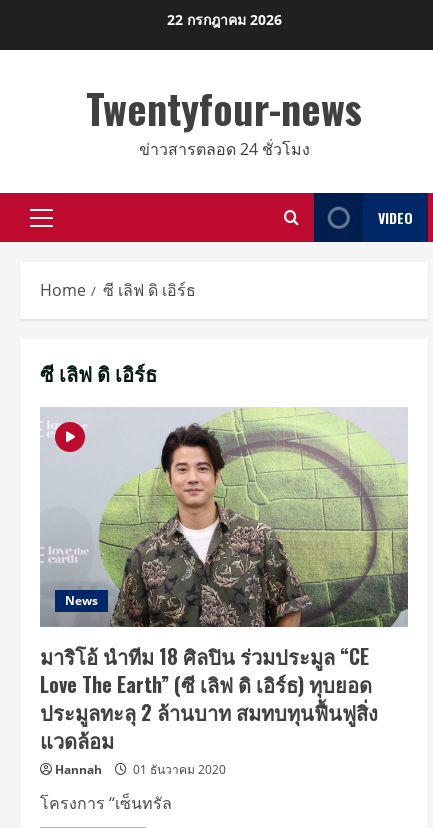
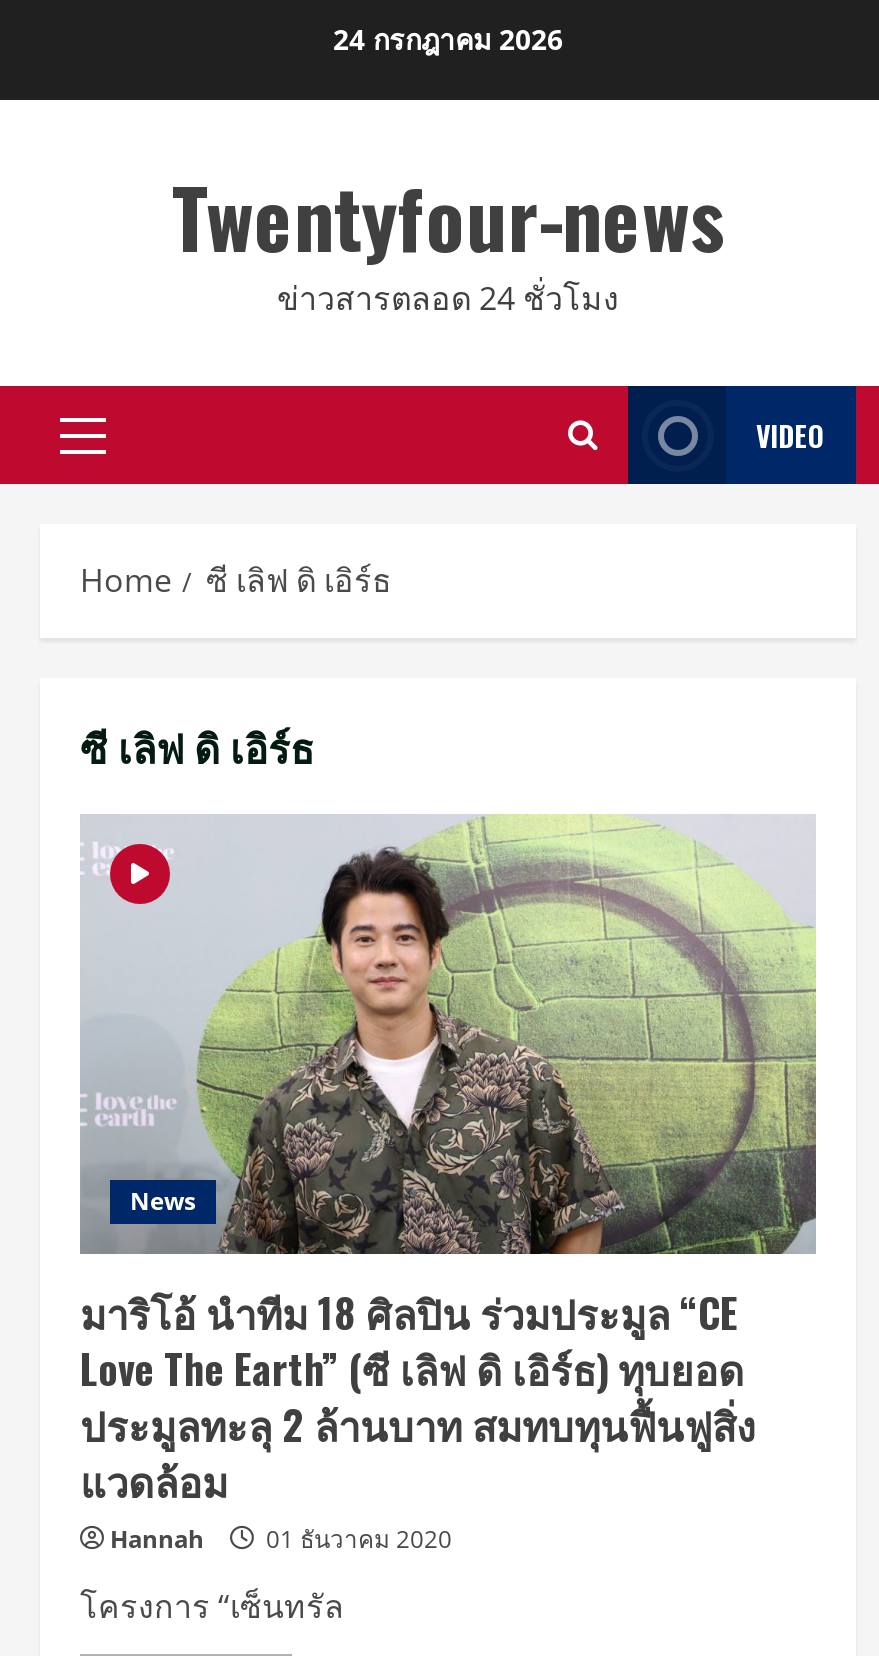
- 22 กรกฎาคม 2026
+ 24 กรกฎาคม 2026
